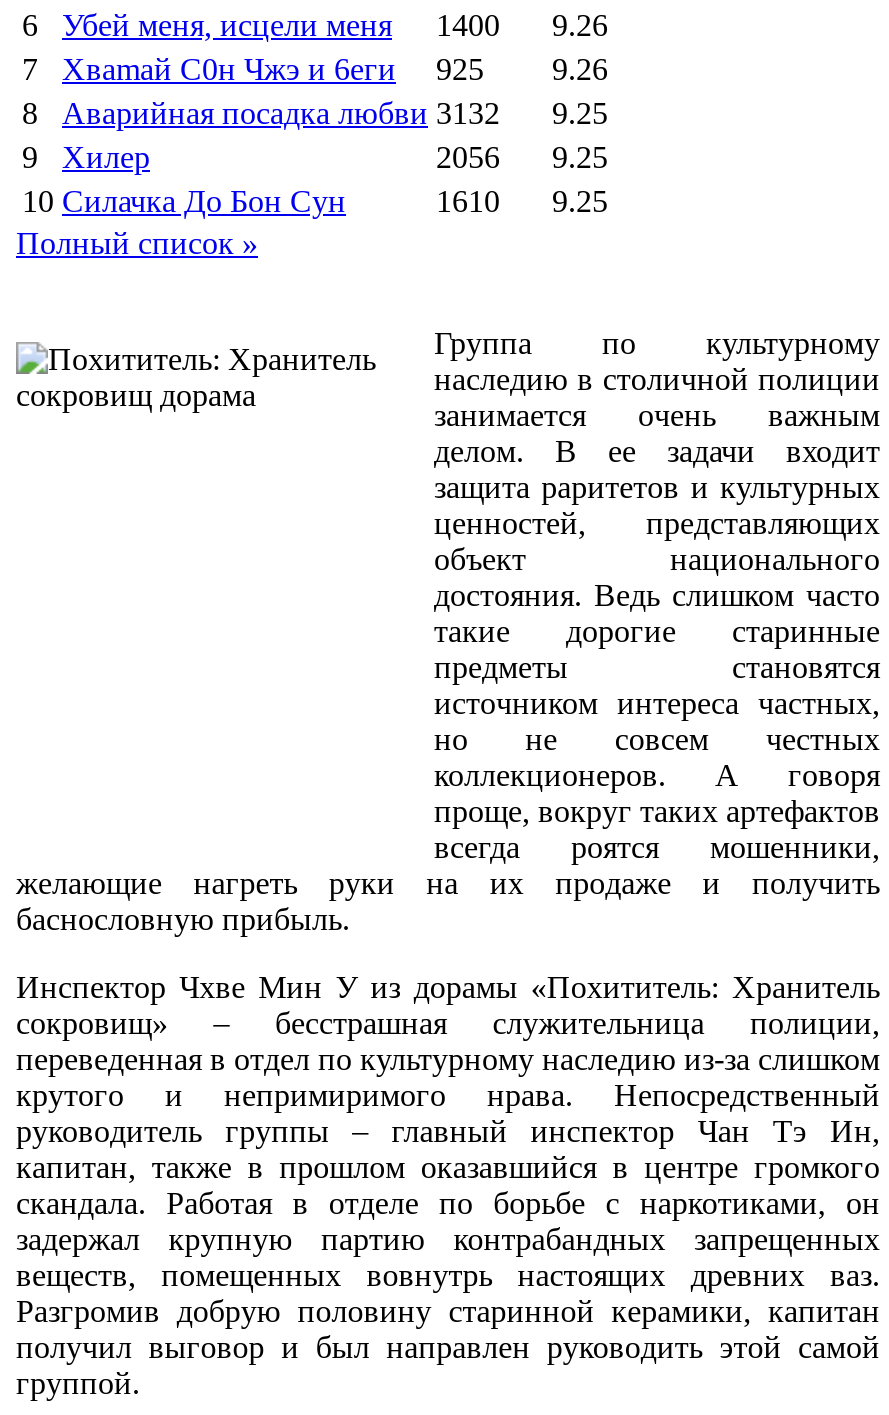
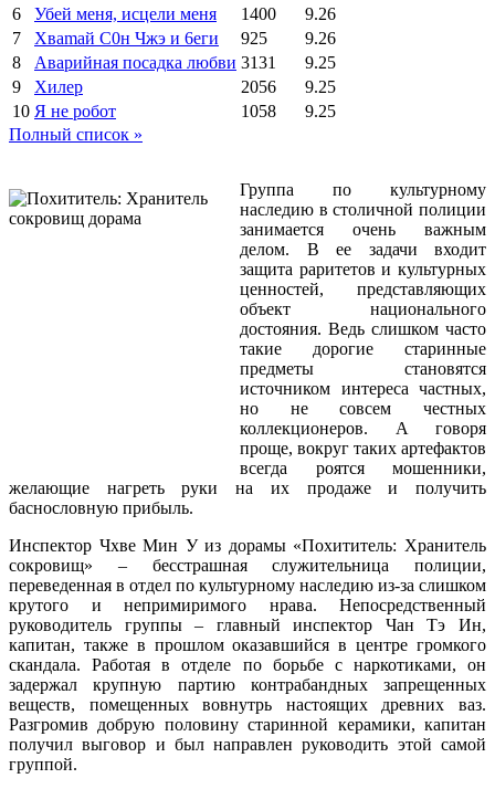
- Аварийная посадка любви 3132
+ Аварийная посадка любви 3131

- 10 Силачка До Бон Сун
- 1610
+ 10 Я не робот
+ 1058
